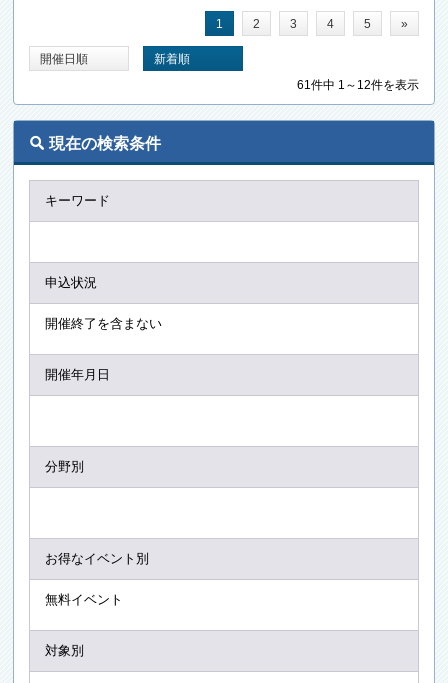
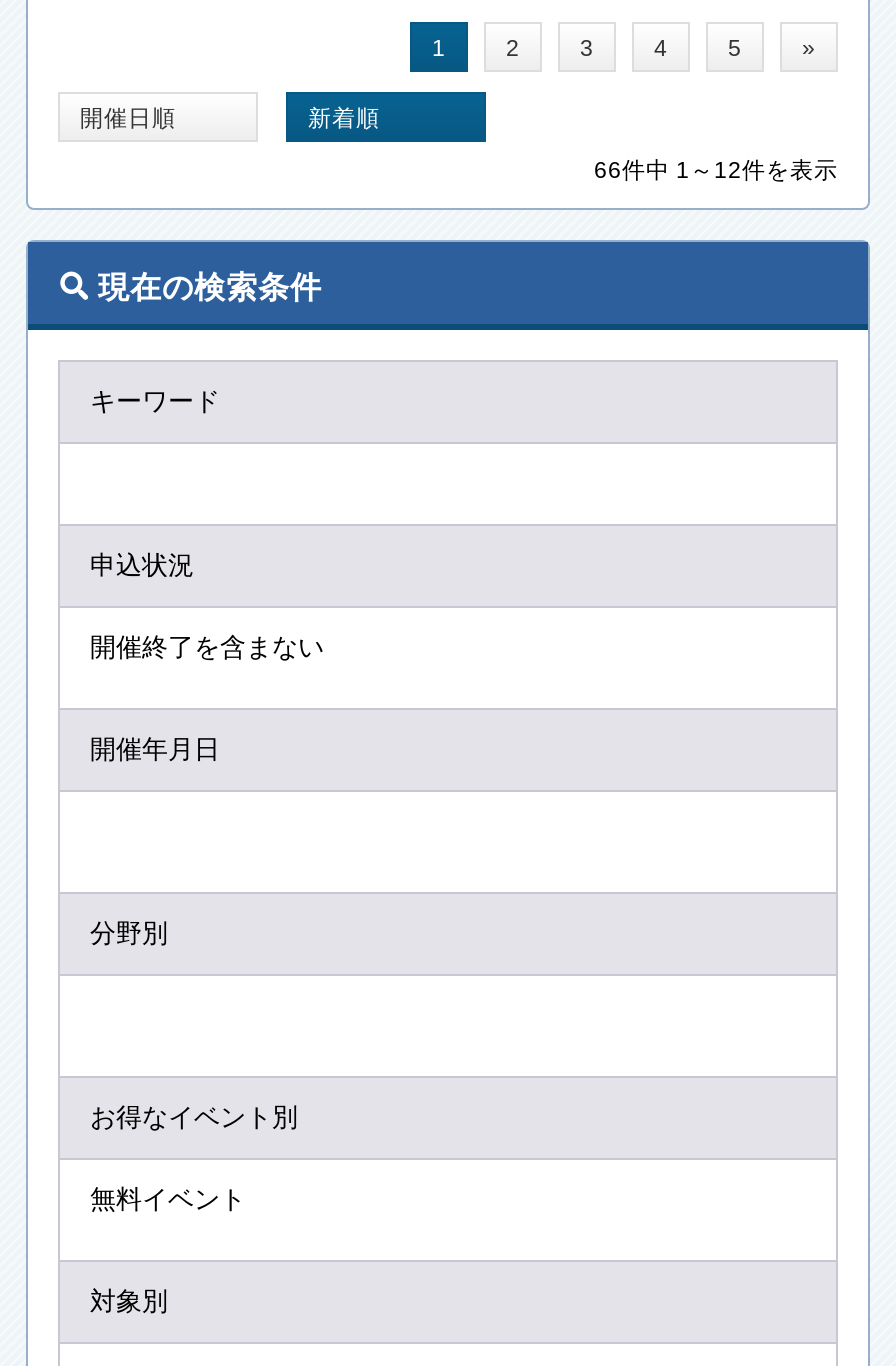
- 61件中 1～12件を表示
+ 66件中 1～12件を表示
